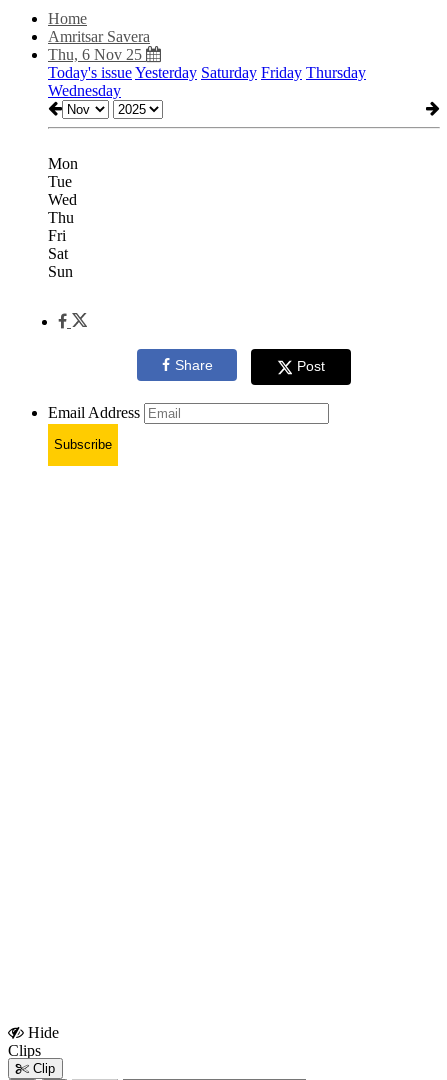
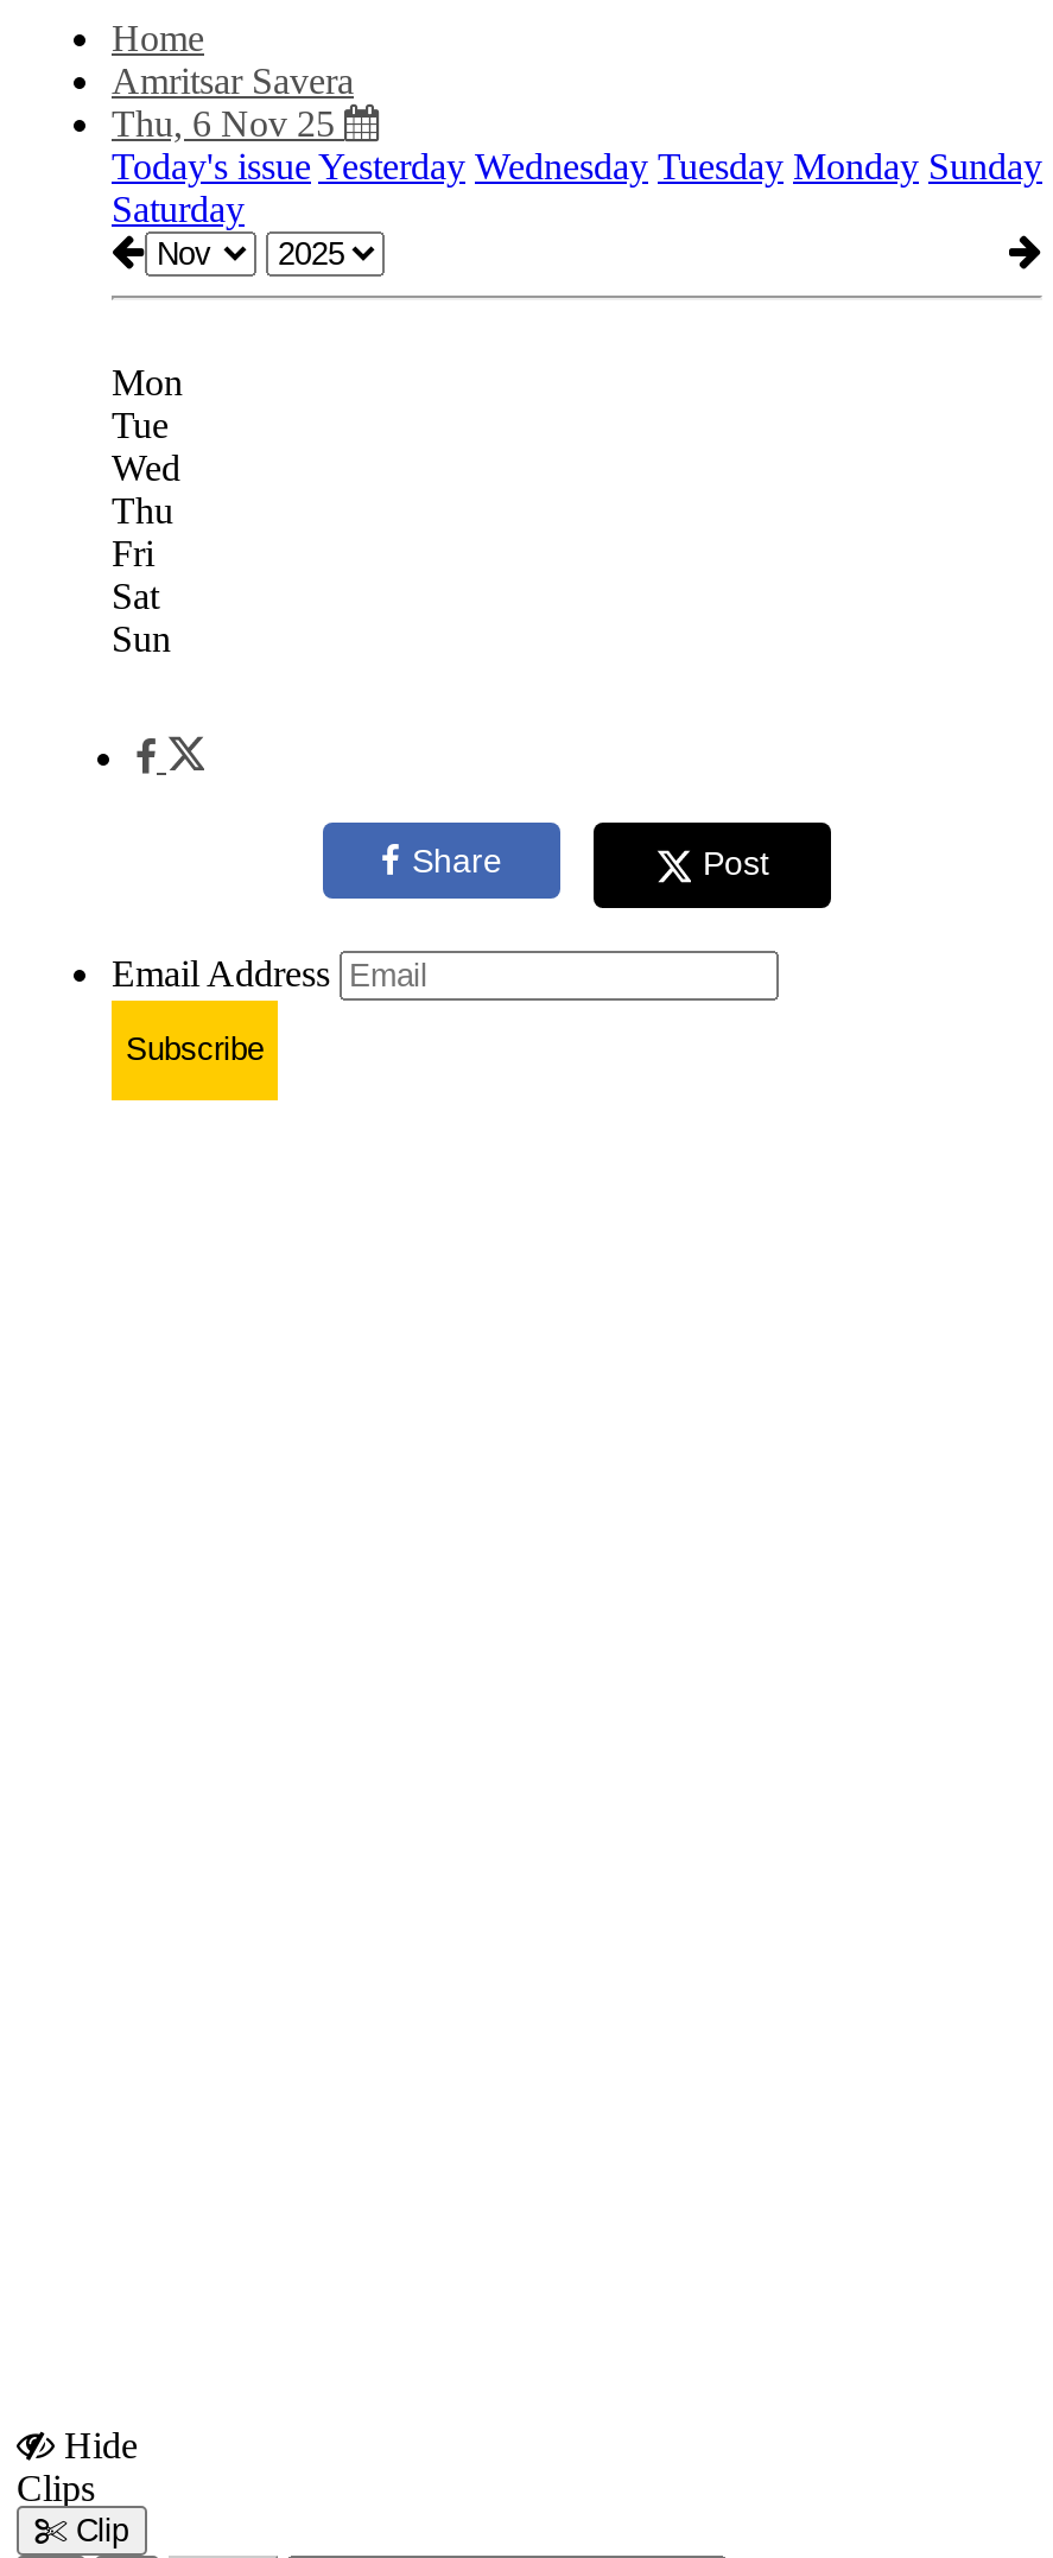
- Today's issue Yesterday Saturday Friday Thursday
- Wednesday
+ Today's issue Yesterday Wednesday Tuesday Monday Sunday
+ Saturday
